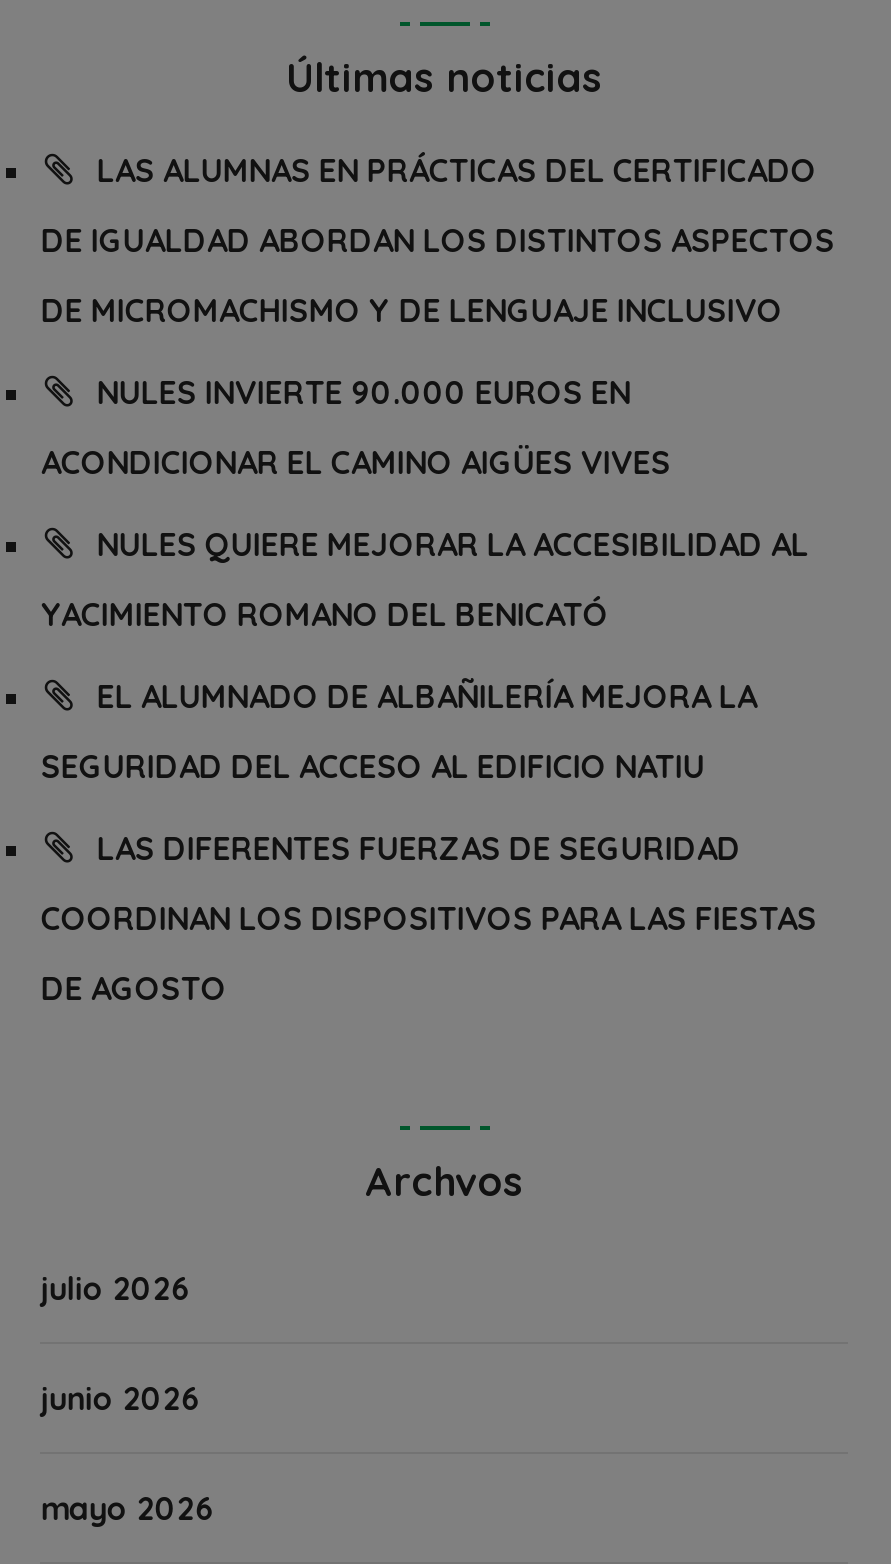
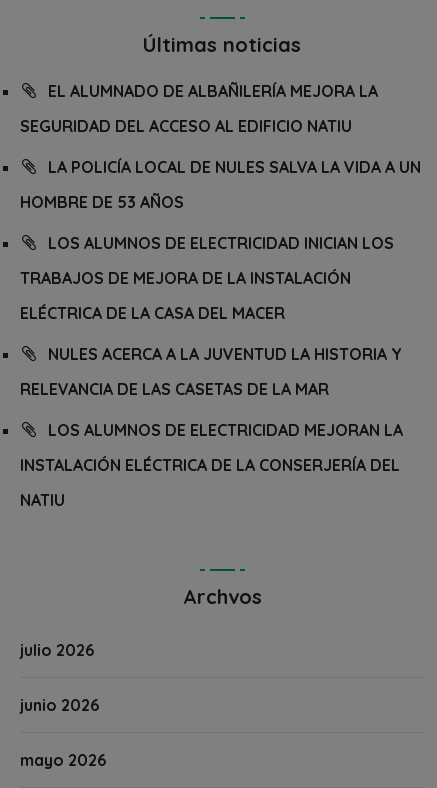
- LAS ALUMNAS EN PRÁCTICAS DEL CERTIFICADO
- DE IGUALDAD ABORDAN LOS DISTINTOS ASPECTOS
- DE MICROMACHISMO Y DE LENGUAJE INCLUSIVO
- NULES INVIERTE 90.000 EUROS EN
- ACONDICIONAR EL CAMINO AIGÜES VIVES
- NULES QUIERE MEJORAR LA ACCESIBILIDAD AL
- YACIMIENTO ROMANO DEL BENICATÓ

moved up: EL ALUMNADO DE ALBAÑILERÍA MEJORA LA | SEGURIDAD DEL ACCESO AL EDIFICIO NATIU

- LAS DIFERENTES FUERZAS DE SEGURIDAD
- COORDINAN LOS DISPOSITIVOS PARA LAS FIESTAS
- DE AGOSTO
+ LA POLICÍA LOCAL DE NULES SALVA LA VIDA A UN
+ HOMBRE DE 53 AÑOS
+ LOS ALUMNOS DE ELECTRICIDAD INICIAN LOS
+ TRABAJOS DE MEJORA DE LA INSTALACIÓN
+ ELÉCTRICA DE LA CASA DEL MACER
+ NULES ACERCA A LA JUVENTUD LA HISTORIA Y
+ RELEVANCIA DE LAS CASETAS DE LA MAR
+ LOS ALUMNOS DE ELECTRICIDAD MEJORAN LA
+ INSTALACIÓN ELÉCTRICA DE LA CONSERJERÍA DEL
+ NATIU
